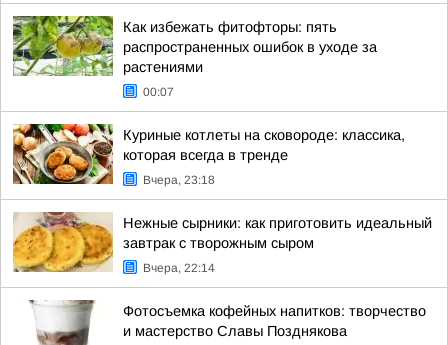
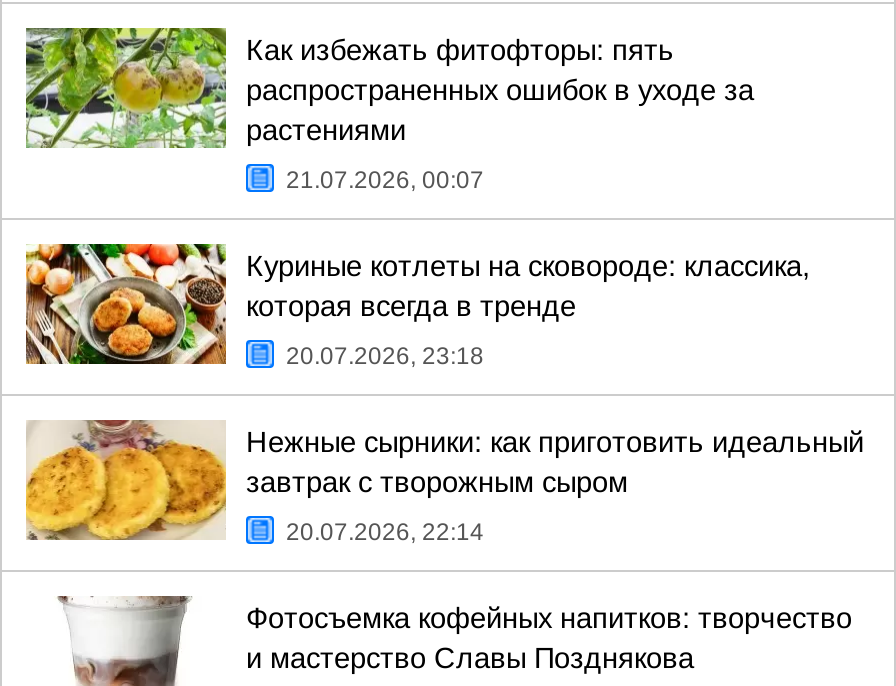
- 00:07
+ 21.07.2026, 00:07

- Вчера, 23:18
+ 20.07.2026, 23:18

- Вчера, 22:14
+ 20.07.2026, 22:14
